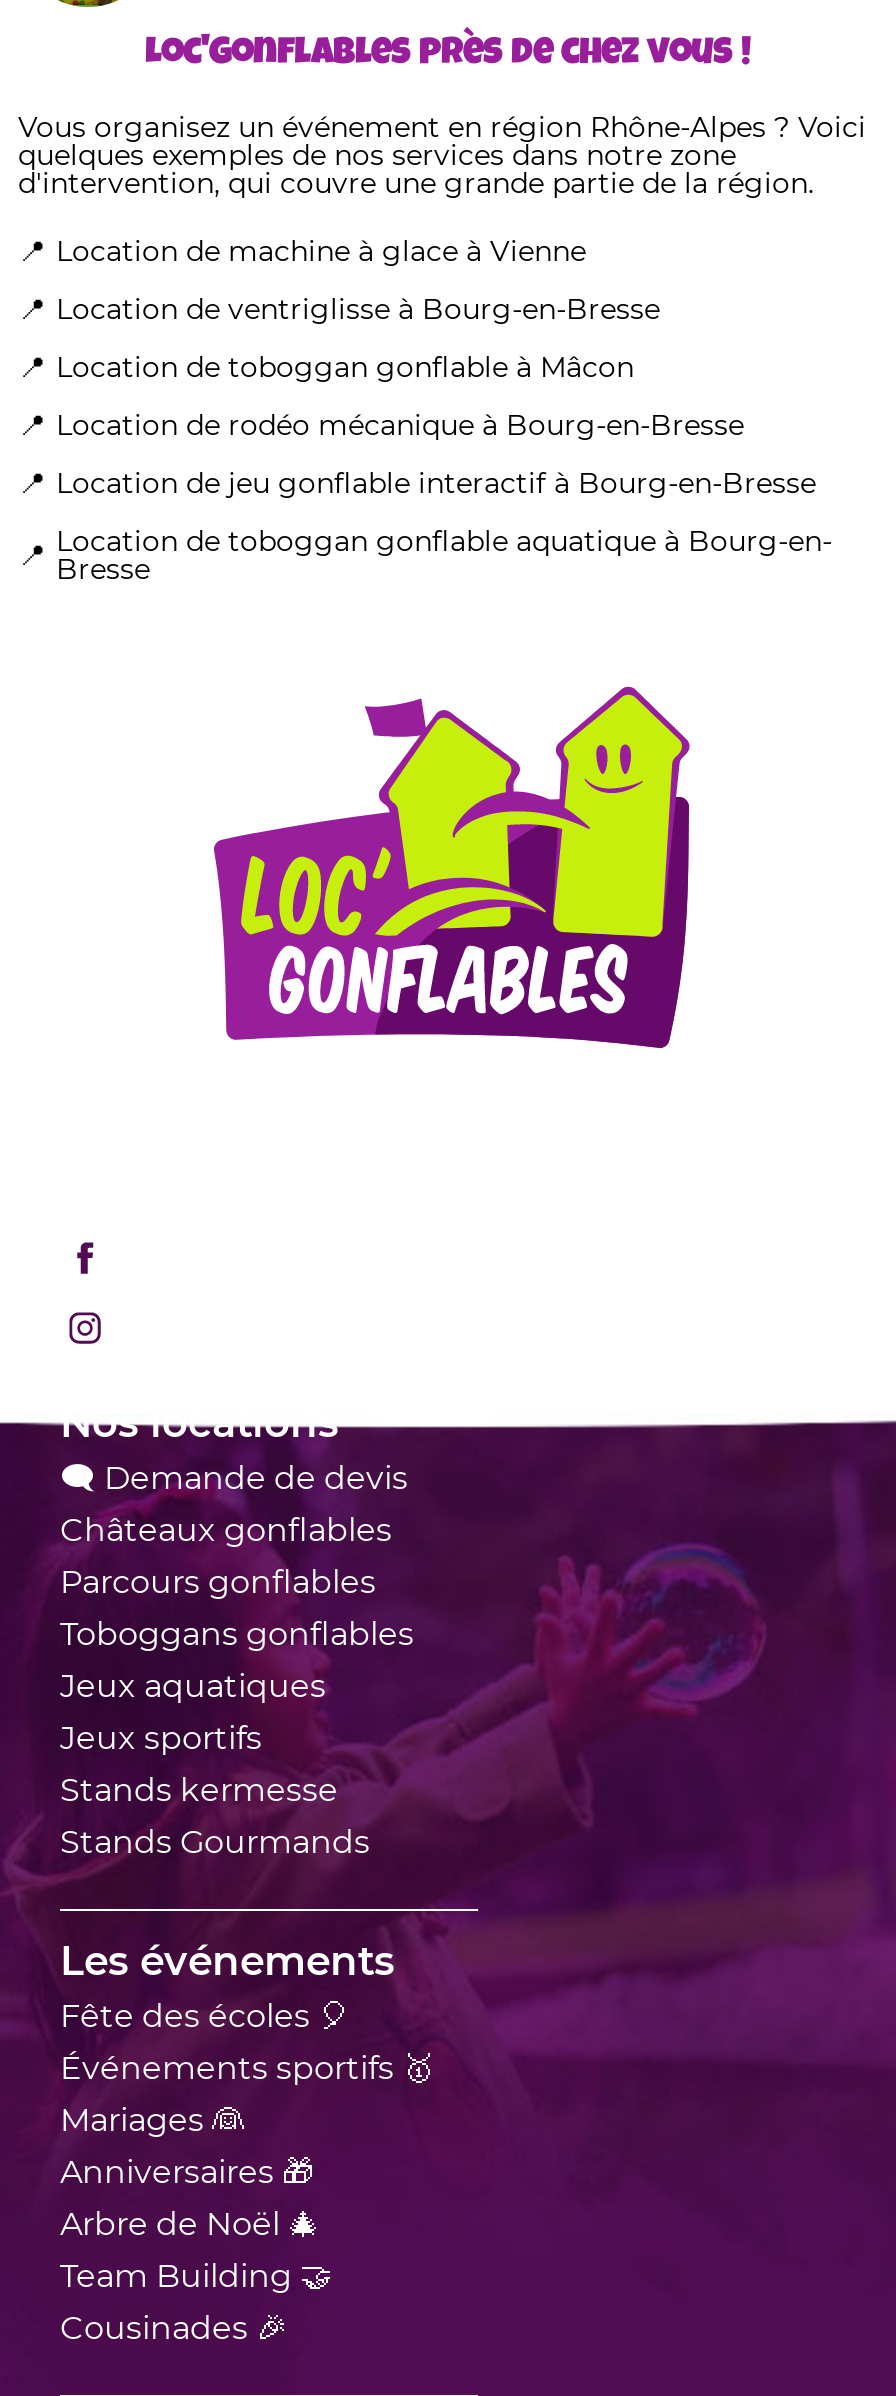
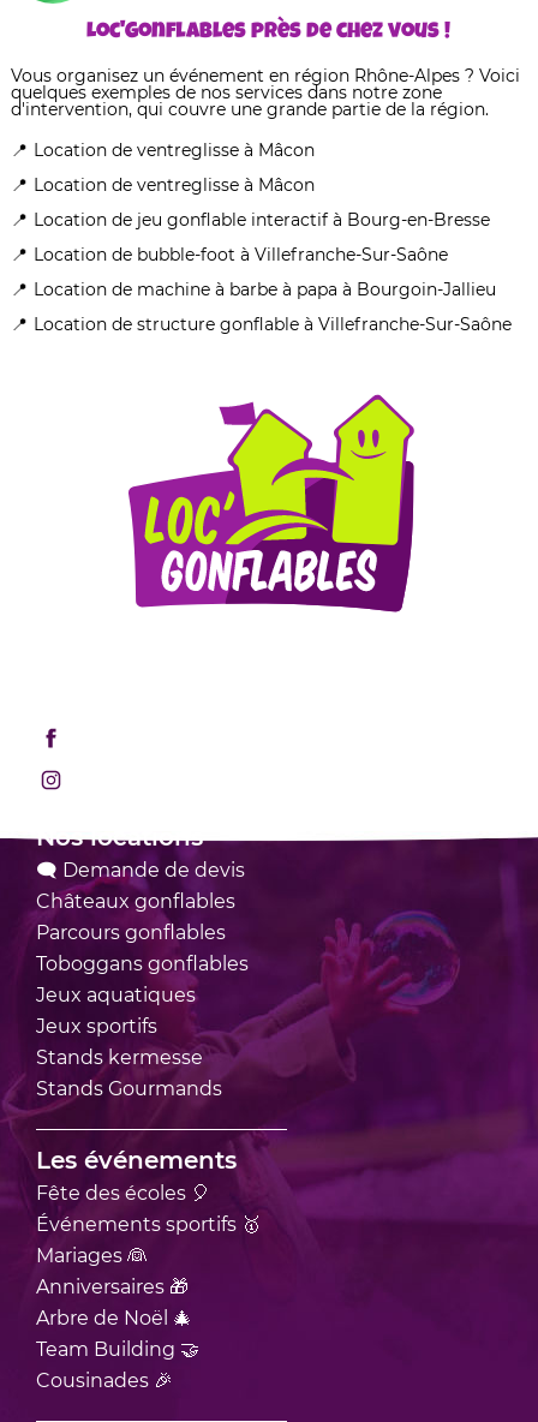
- Location de machine à glace à Vienne
- Location de ventriglisse à Bourg-en-Bresse
- Location de toboggan gonflable à Mâcon
- Location de rodéo mécanique à Bourg-en-Bresse
+ Location de ventreglisse à Mâcon
+ Location de ventreglisse à Mâcon

moved up: Location de jeu gonflable interactif à Bourg-en-Bresse

- Location de toboggan gonflable aquatique à Bourg-en-
- Bresse
+ Location de bubble-foot à Villefranche-Sur-Saône
+ Location de machine à barbe à papa à Bourgoin-Jallieu
+ Location de structure gonflable à Villefranche-Sur-Saône
